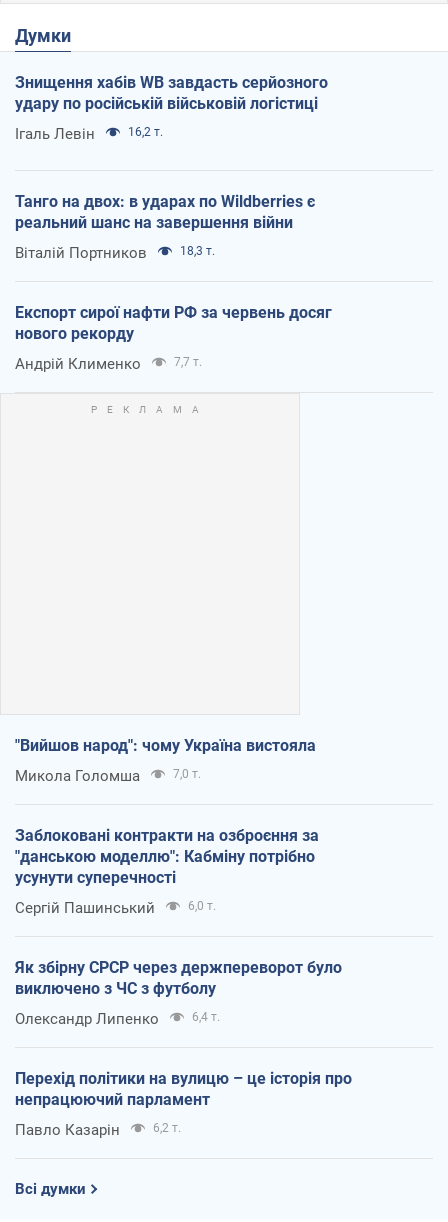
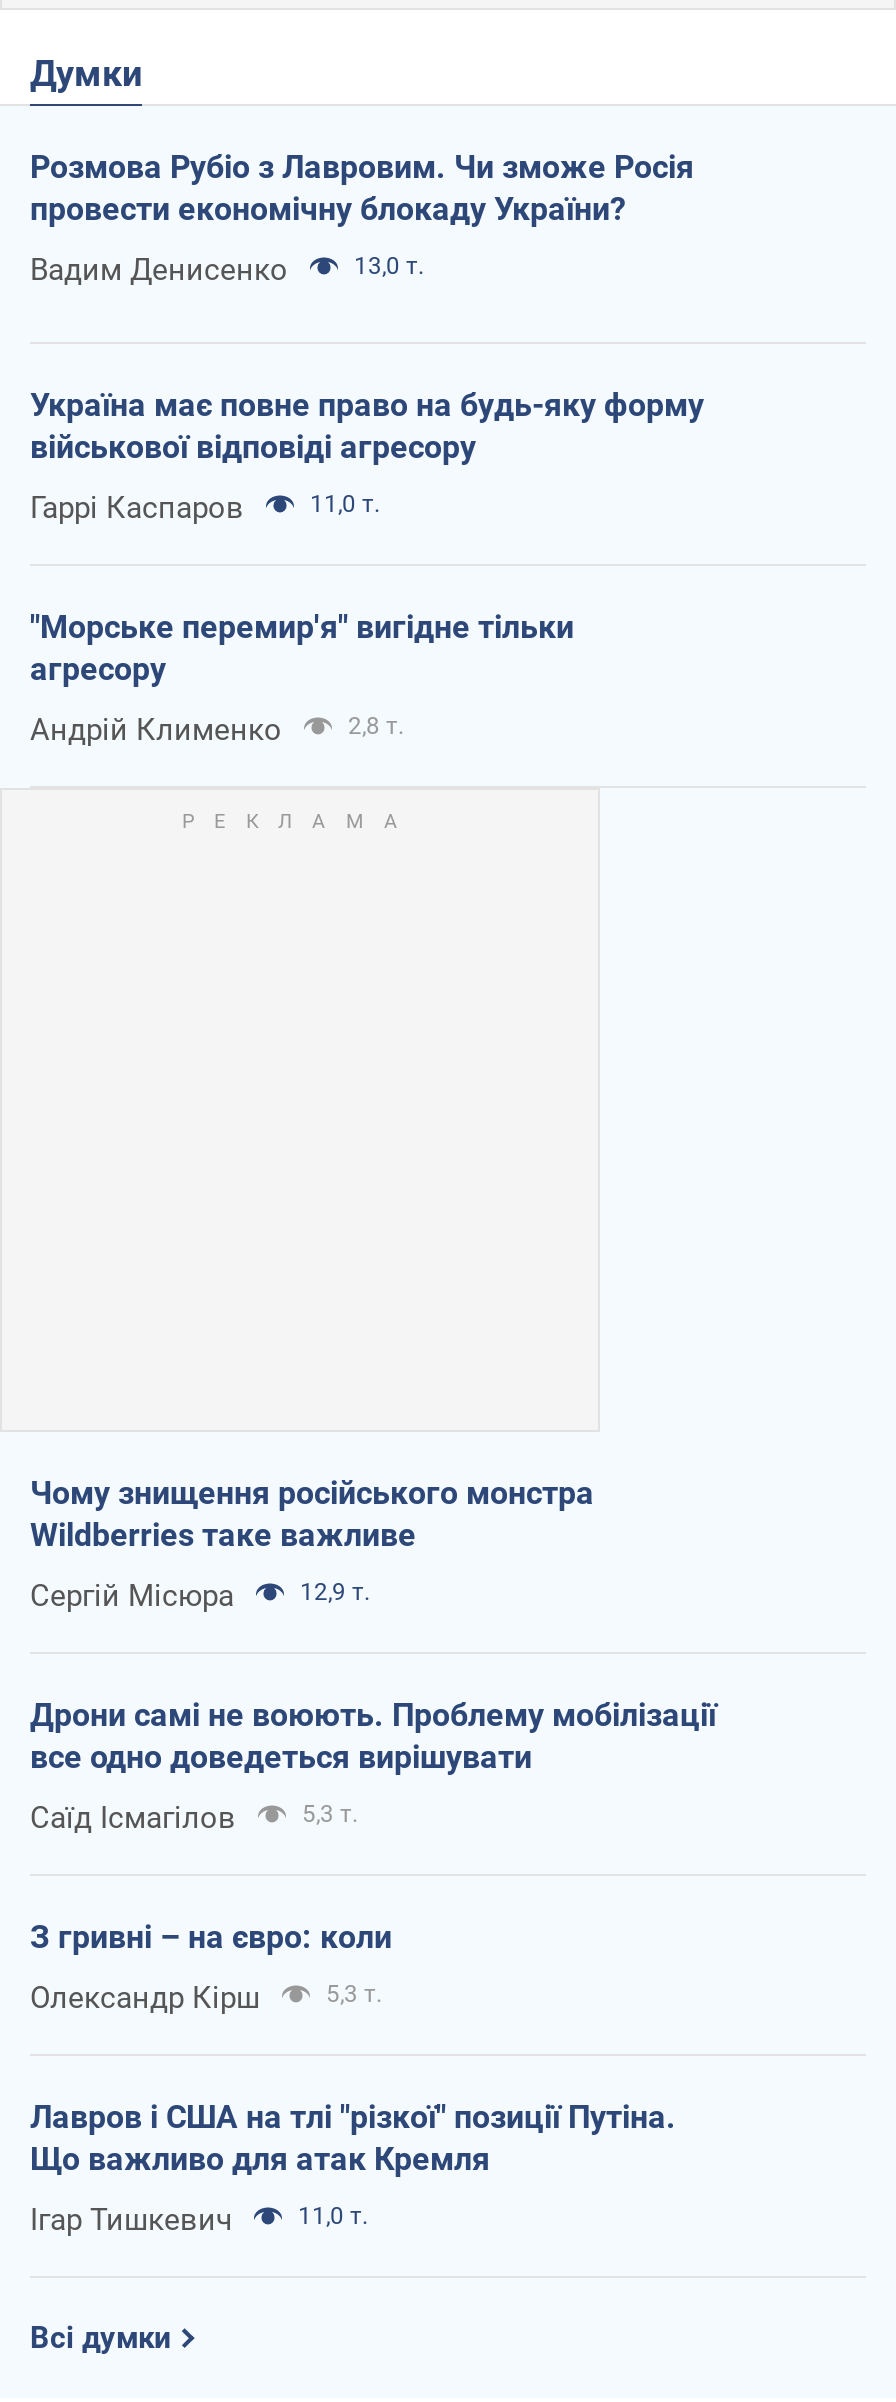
- Знищення хабів WB завдасть серйозного
- удару по російській військовій логістиці
+ Розмова Рубіо з Лавровим. Чи зможе Росія
+ провести економічну блокаду України?

- Ігаль Левін
- 16,2 т.
+ Вадим Денисенко
+ 13,0 т.

- Танго на двох: в ударах по Wildberries є
- реальний шанс на завершення війни
+ Україна має повне право на будь-яку форму
+ військової відповіді агресору

- Віталій Портников
- 18,3 т.
+ Гаррі Каспаров
+ 11,0 т.

- Експорт сирої нафти РФ за червень досяг
- нового рекорду
+ "Морське перемир'я" вигідне тільки
+ агресору

- 7,7 т.
+ 2,8 т.

- "Вийшов народ": чому Україна вистояла
+ Чому знищення російського монстра
+ Wildberries таке важливе

- Микола Голомша
- 7,0 т.
+ Сергій Місюра
+ 12,9 т.

- Заблоковані контракти на озброєння за
- "данською моделлю": Кабміну потрібно
- усунути суперечності
+ Дрони самі не воюють. Проблему мобілізації
+ все одно доведеться вирішувати

- Сергій Пашинський
- 6,0 т.
+ Саїд Ісмагілов
+ 5,3 т.

- Як збірну СРСР через держпереворот було
- виключено з ЧС з футболу
+ З гривні – на євро: коли

- Олександр Липенко
- 6,4 т.
+ Олександр Кірш
+ 5,3 т.

- Перехід політики на вулицю – це історія про
- непрацюючий парламент
+ Лавров і США на тлі "різкої" позиції Путіна.
+ Що важливо для атак Кремля

- Павло Казарін
- 6,2 т.
+ Ігар Тишкевич
+ 11,0 т.
